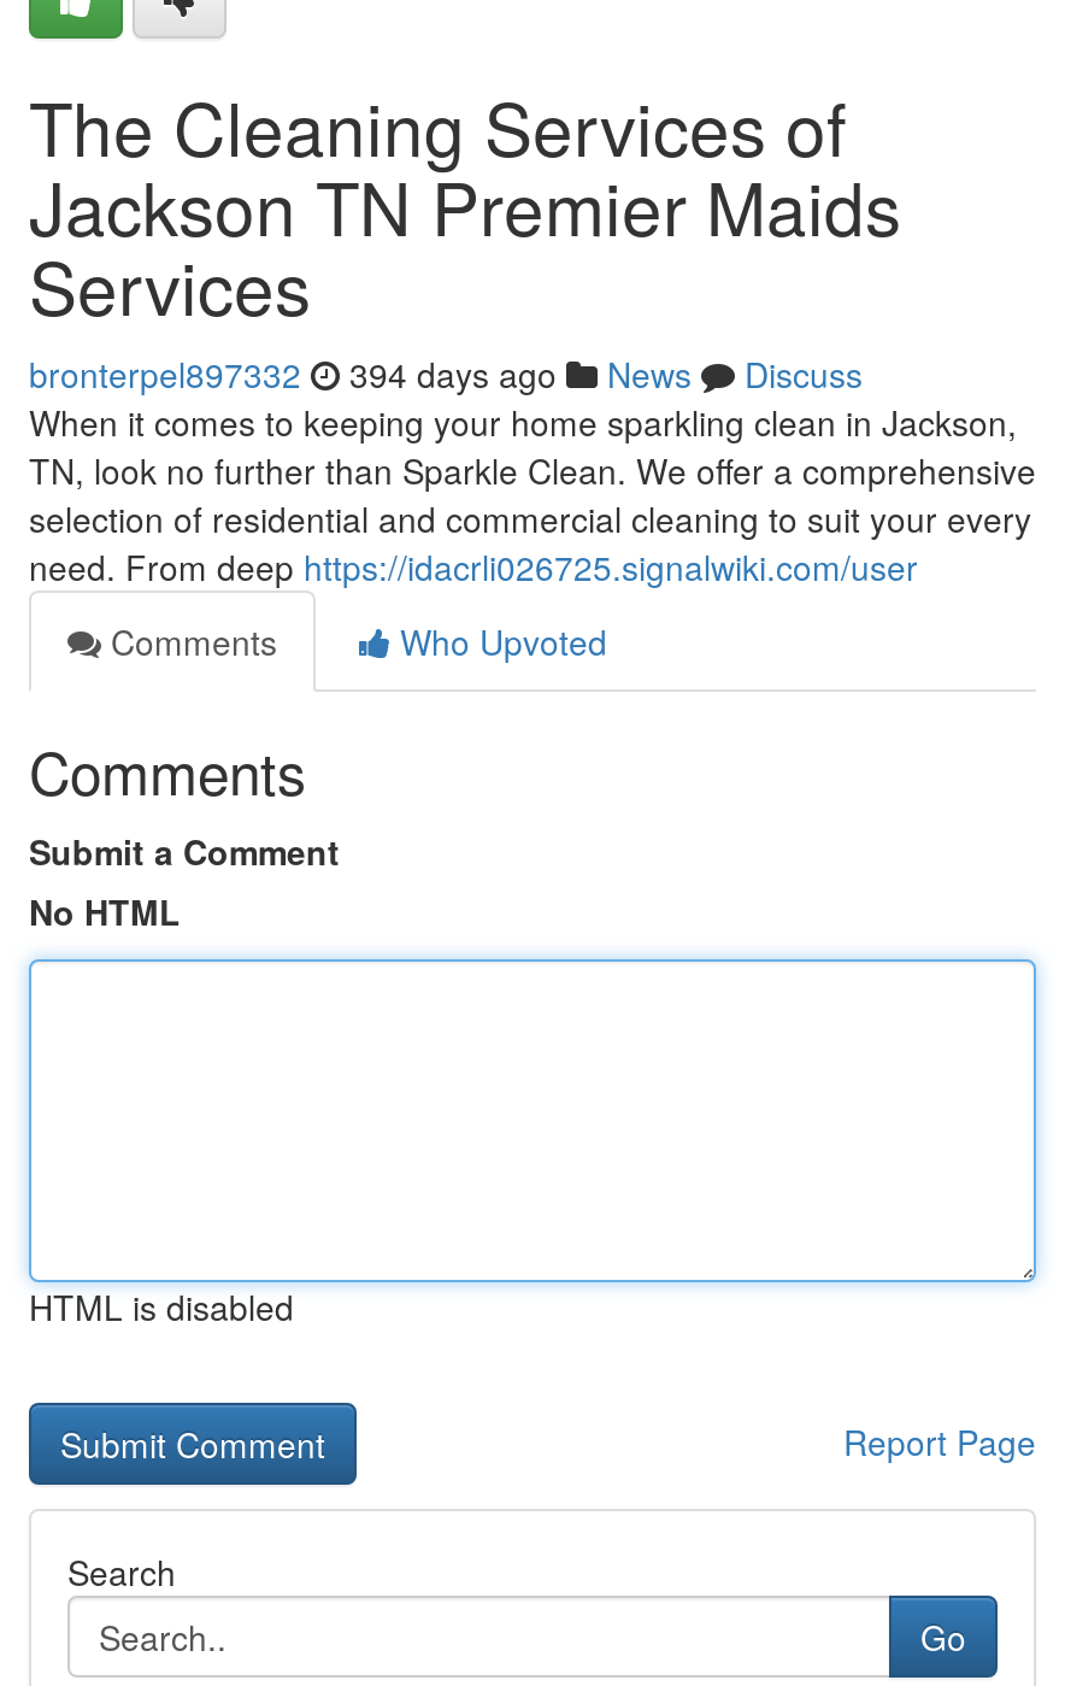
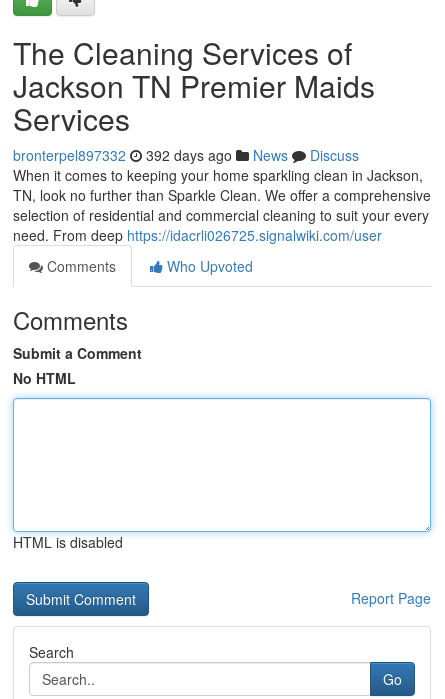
- bronterpel897332 394 days ago News Discuss
+ bronterpel897332 392 days ago News Discuss
